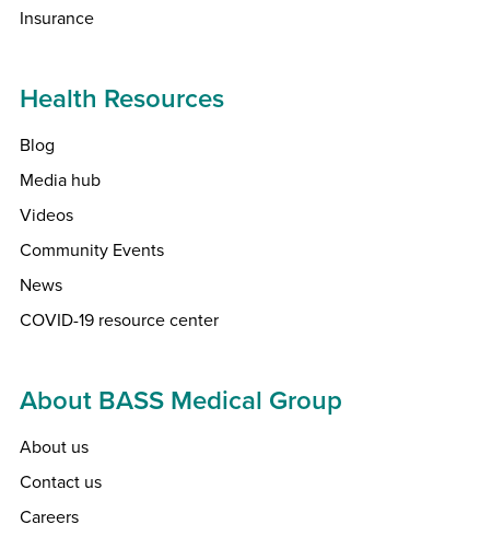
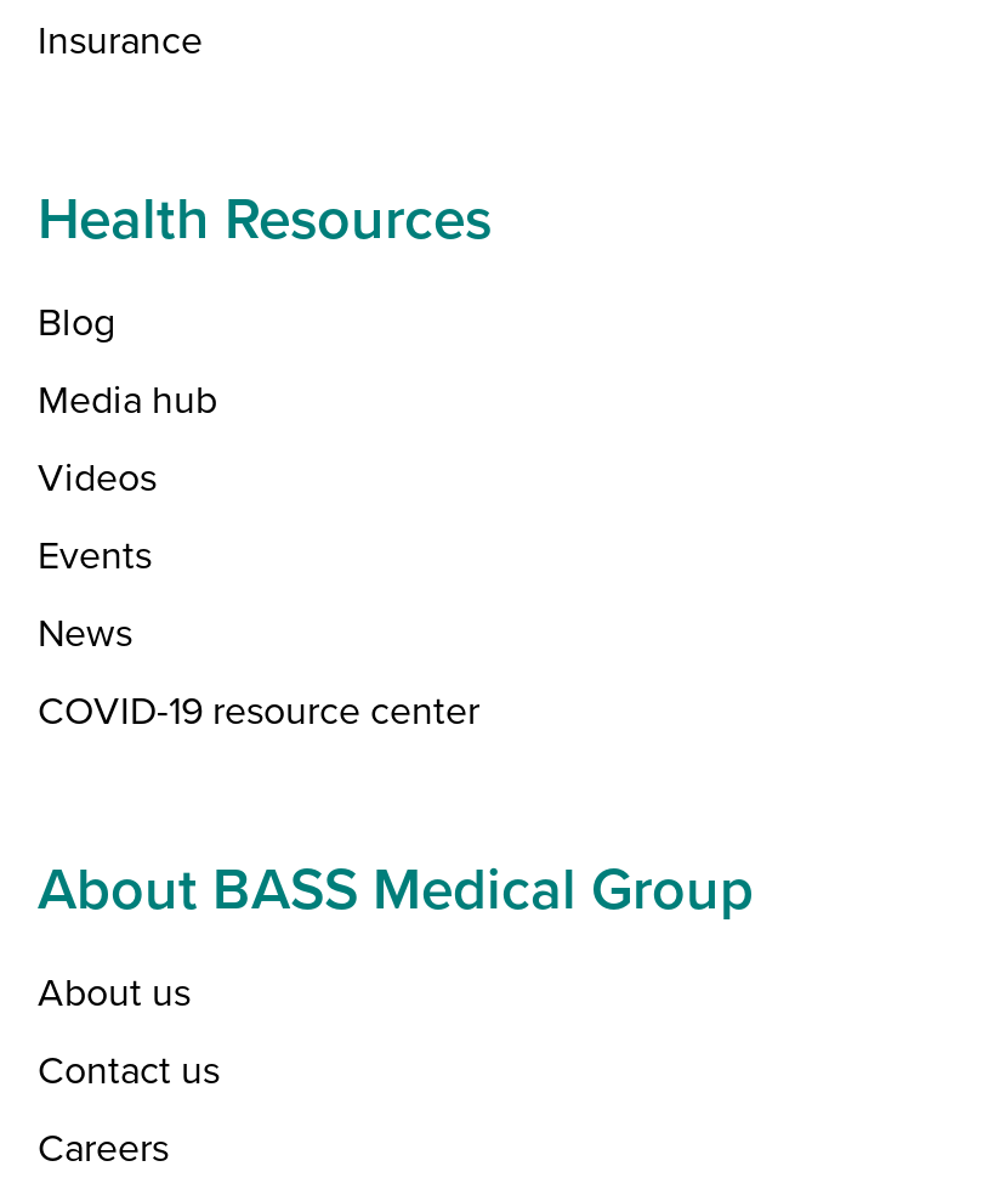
- Community Events
+ Events
